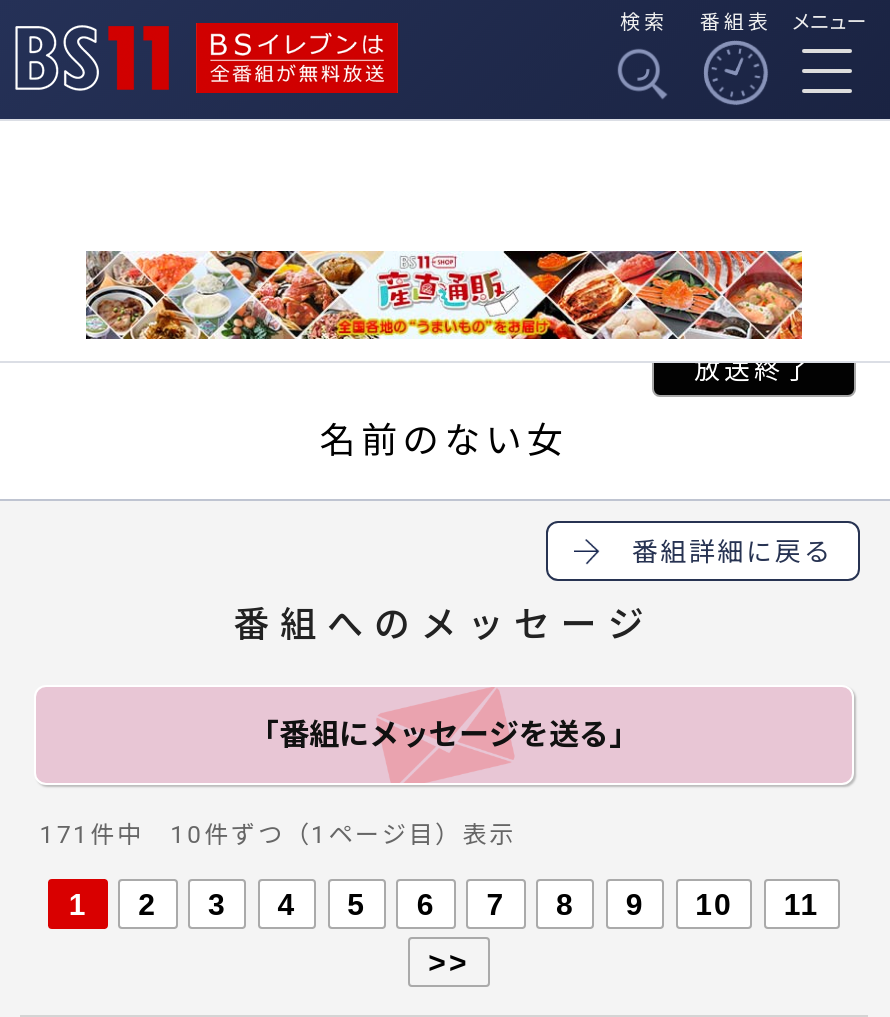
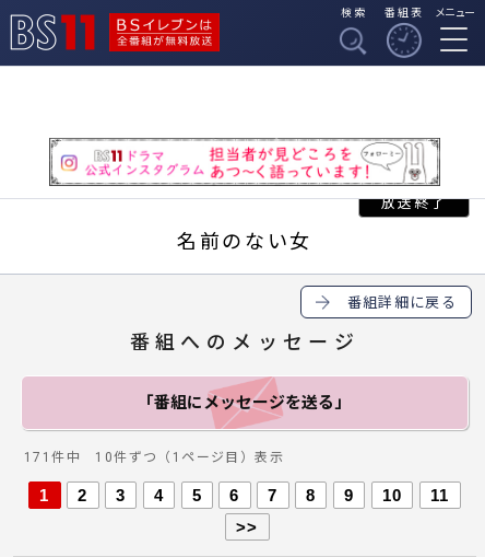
- [image]
+ [image]
